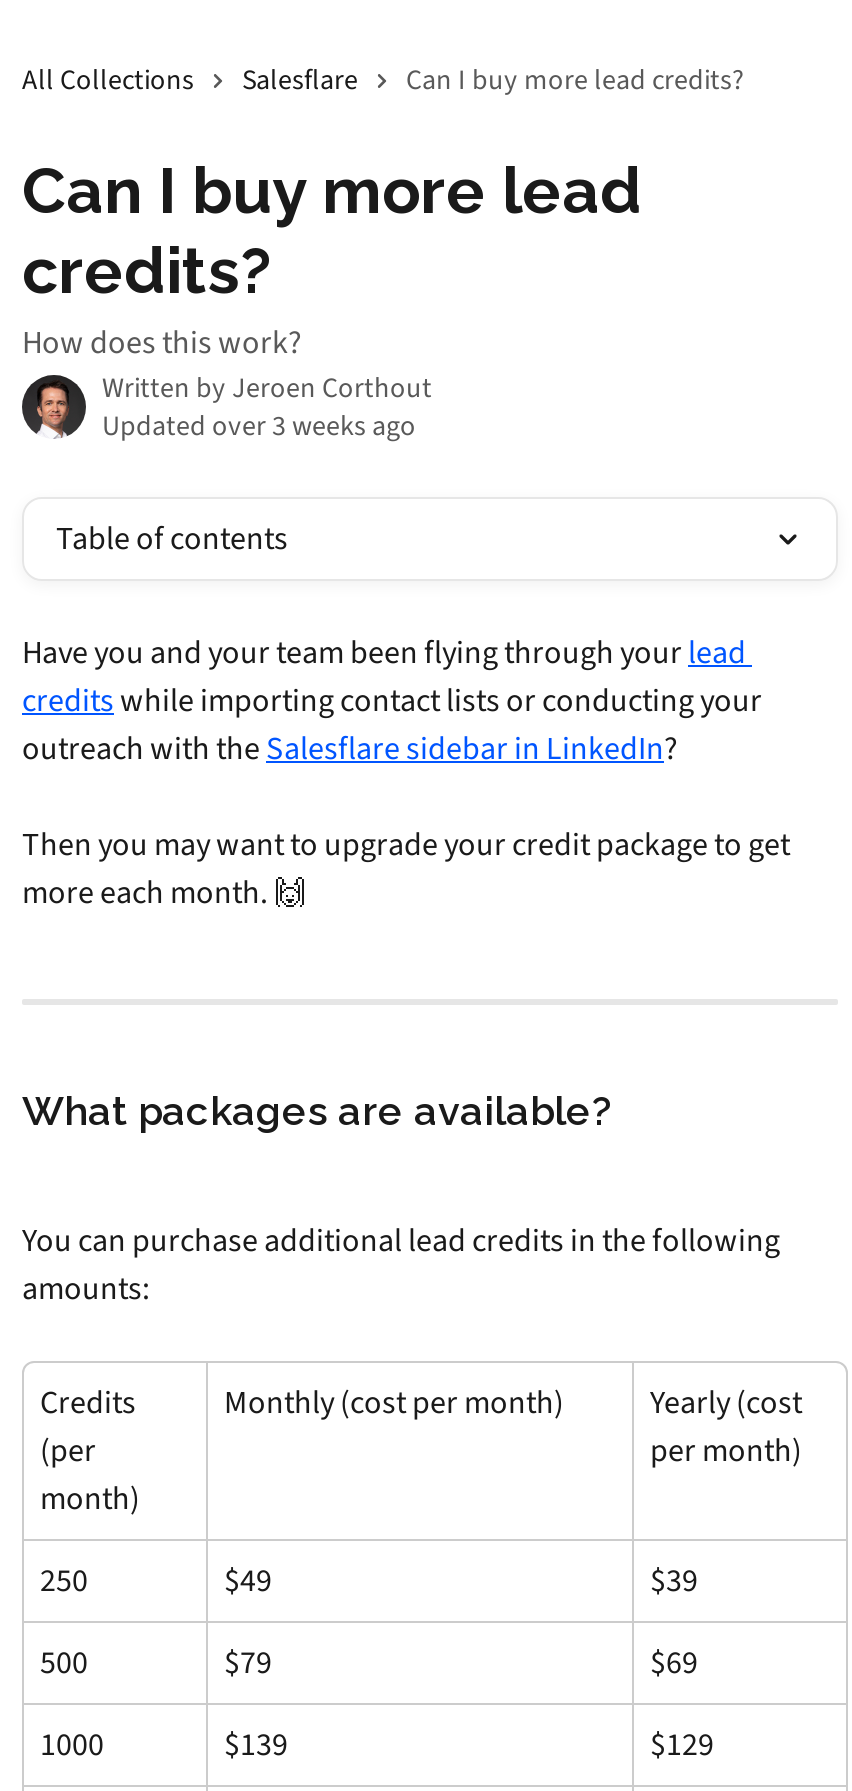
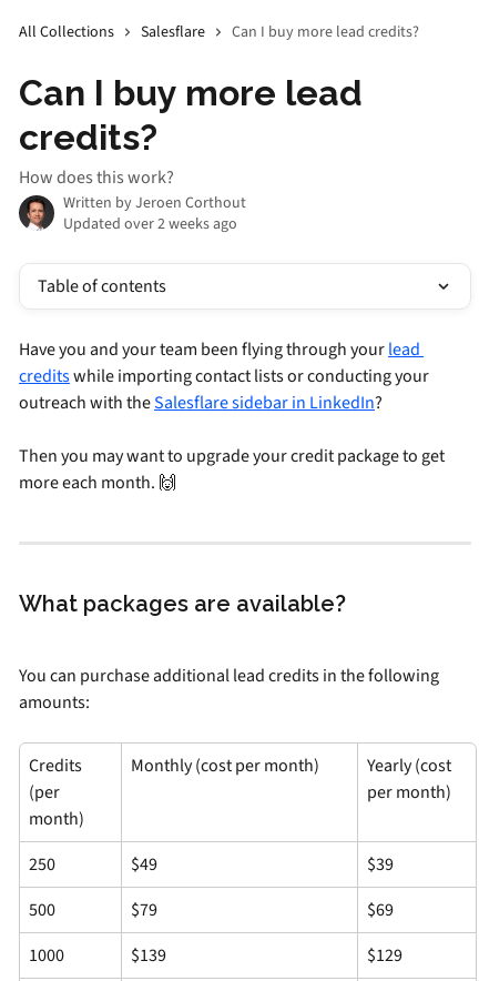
- Updated over 3 weeks ago
+ Updated over 2 weeks ago
